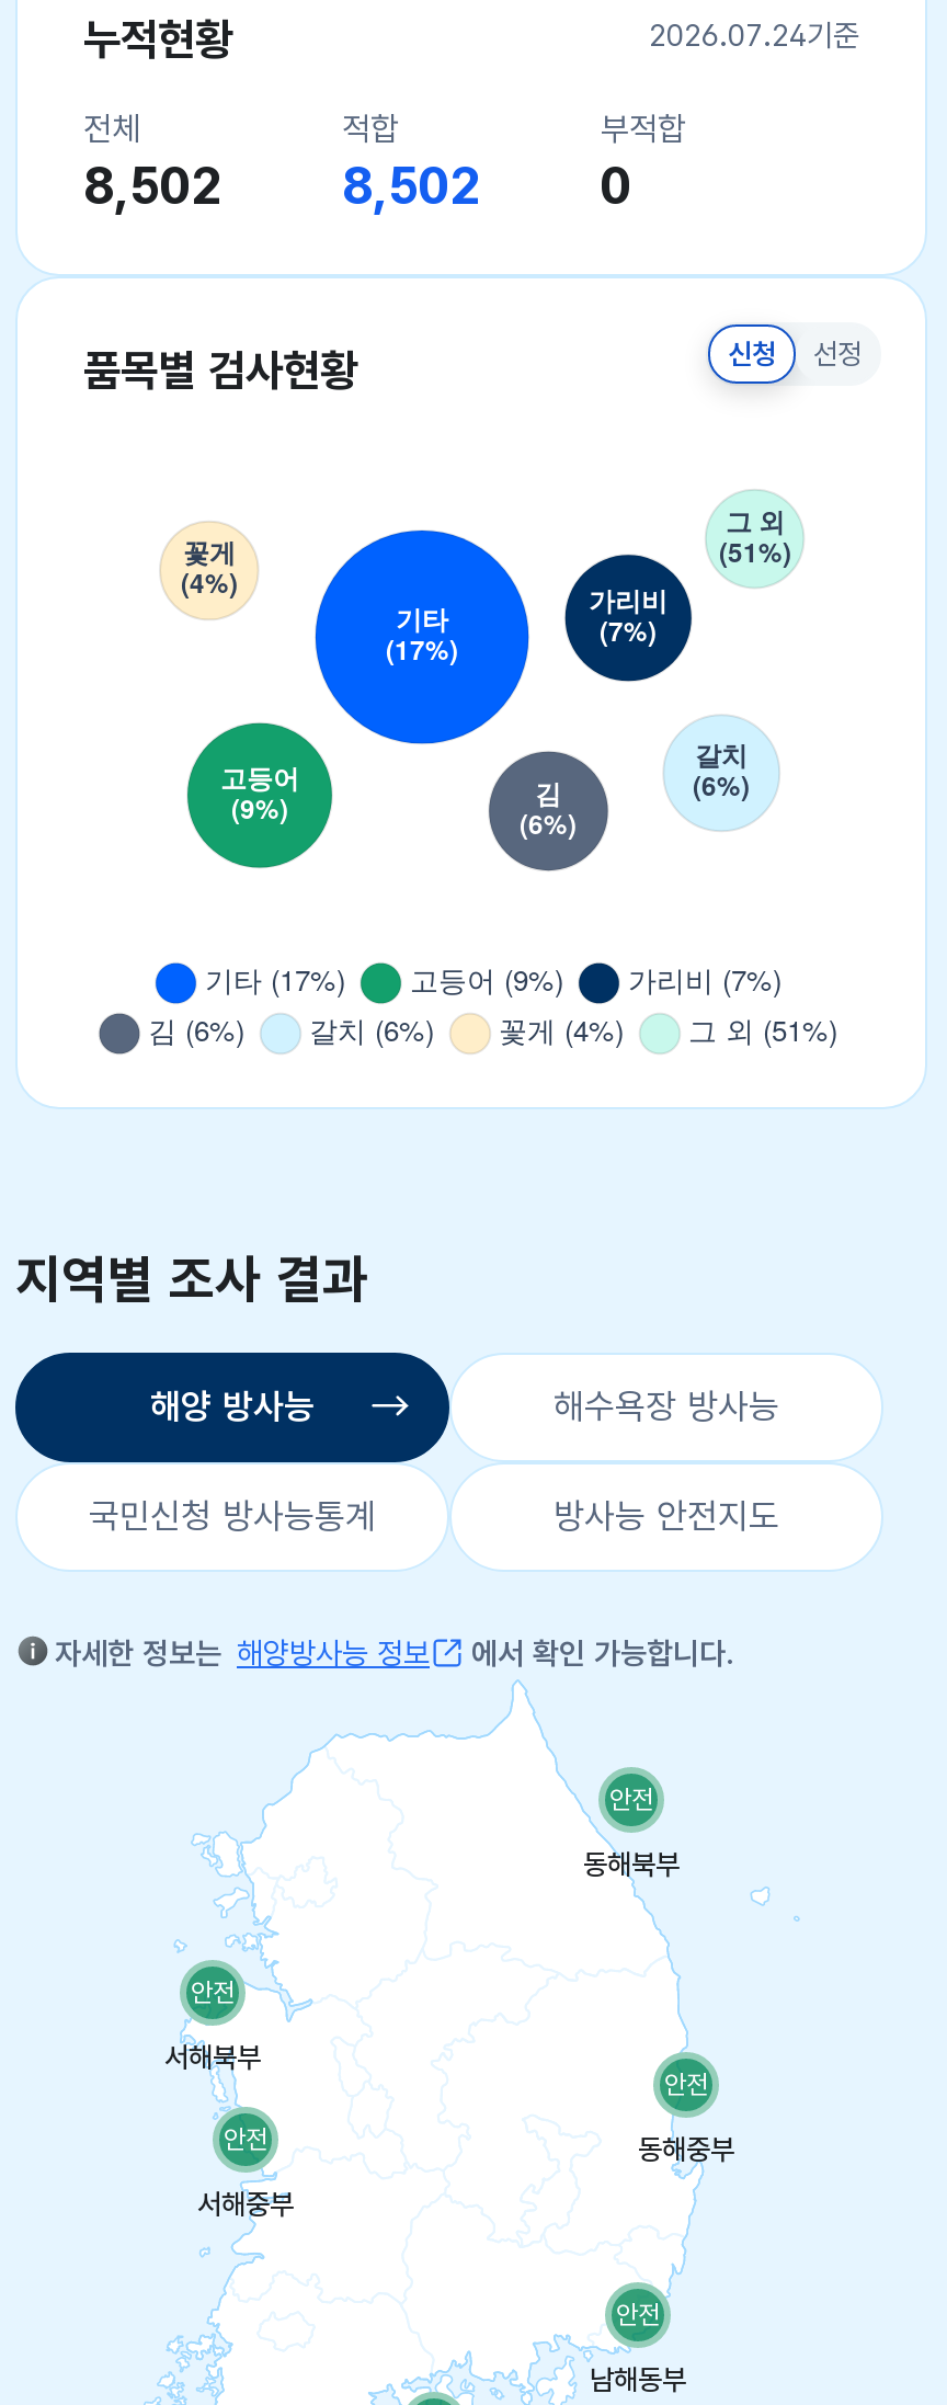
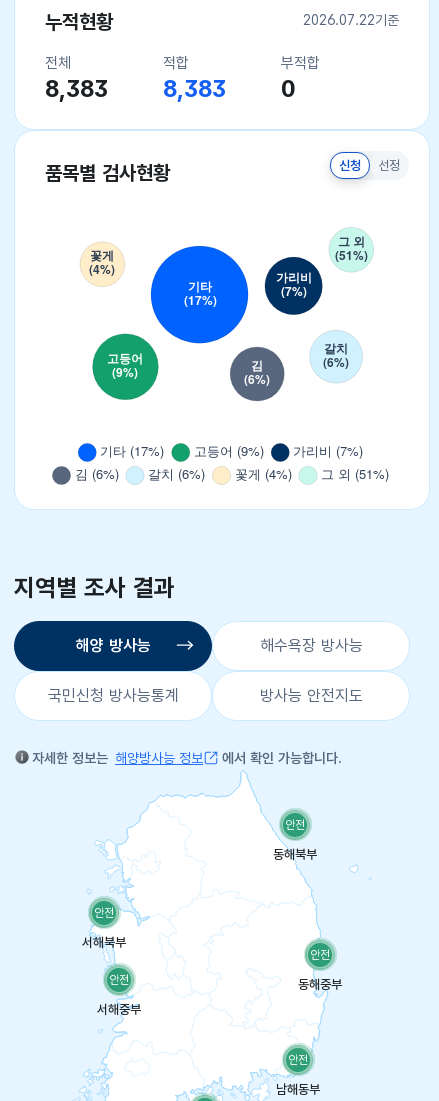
- 2026.07.24기준
+ 2026.07.22기준

- 8,502
+ 8,383

- 8,502
+ 8,383
